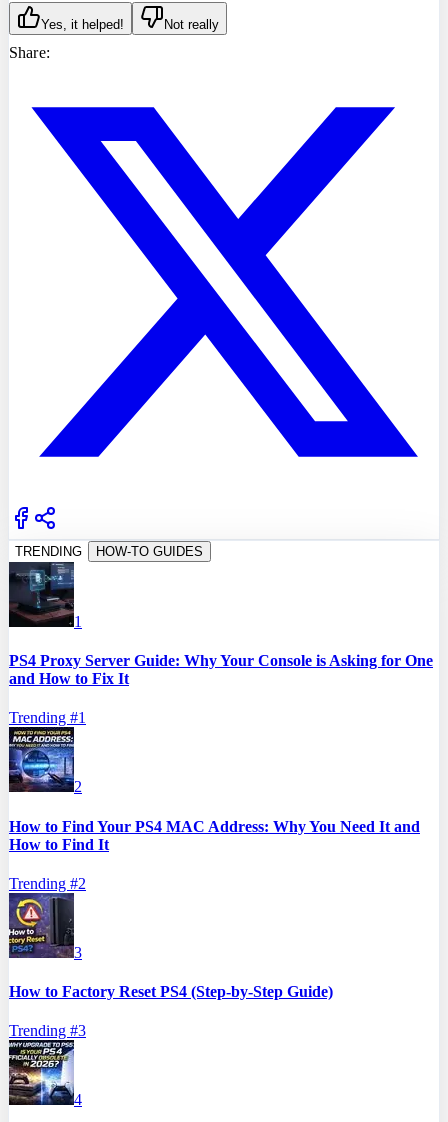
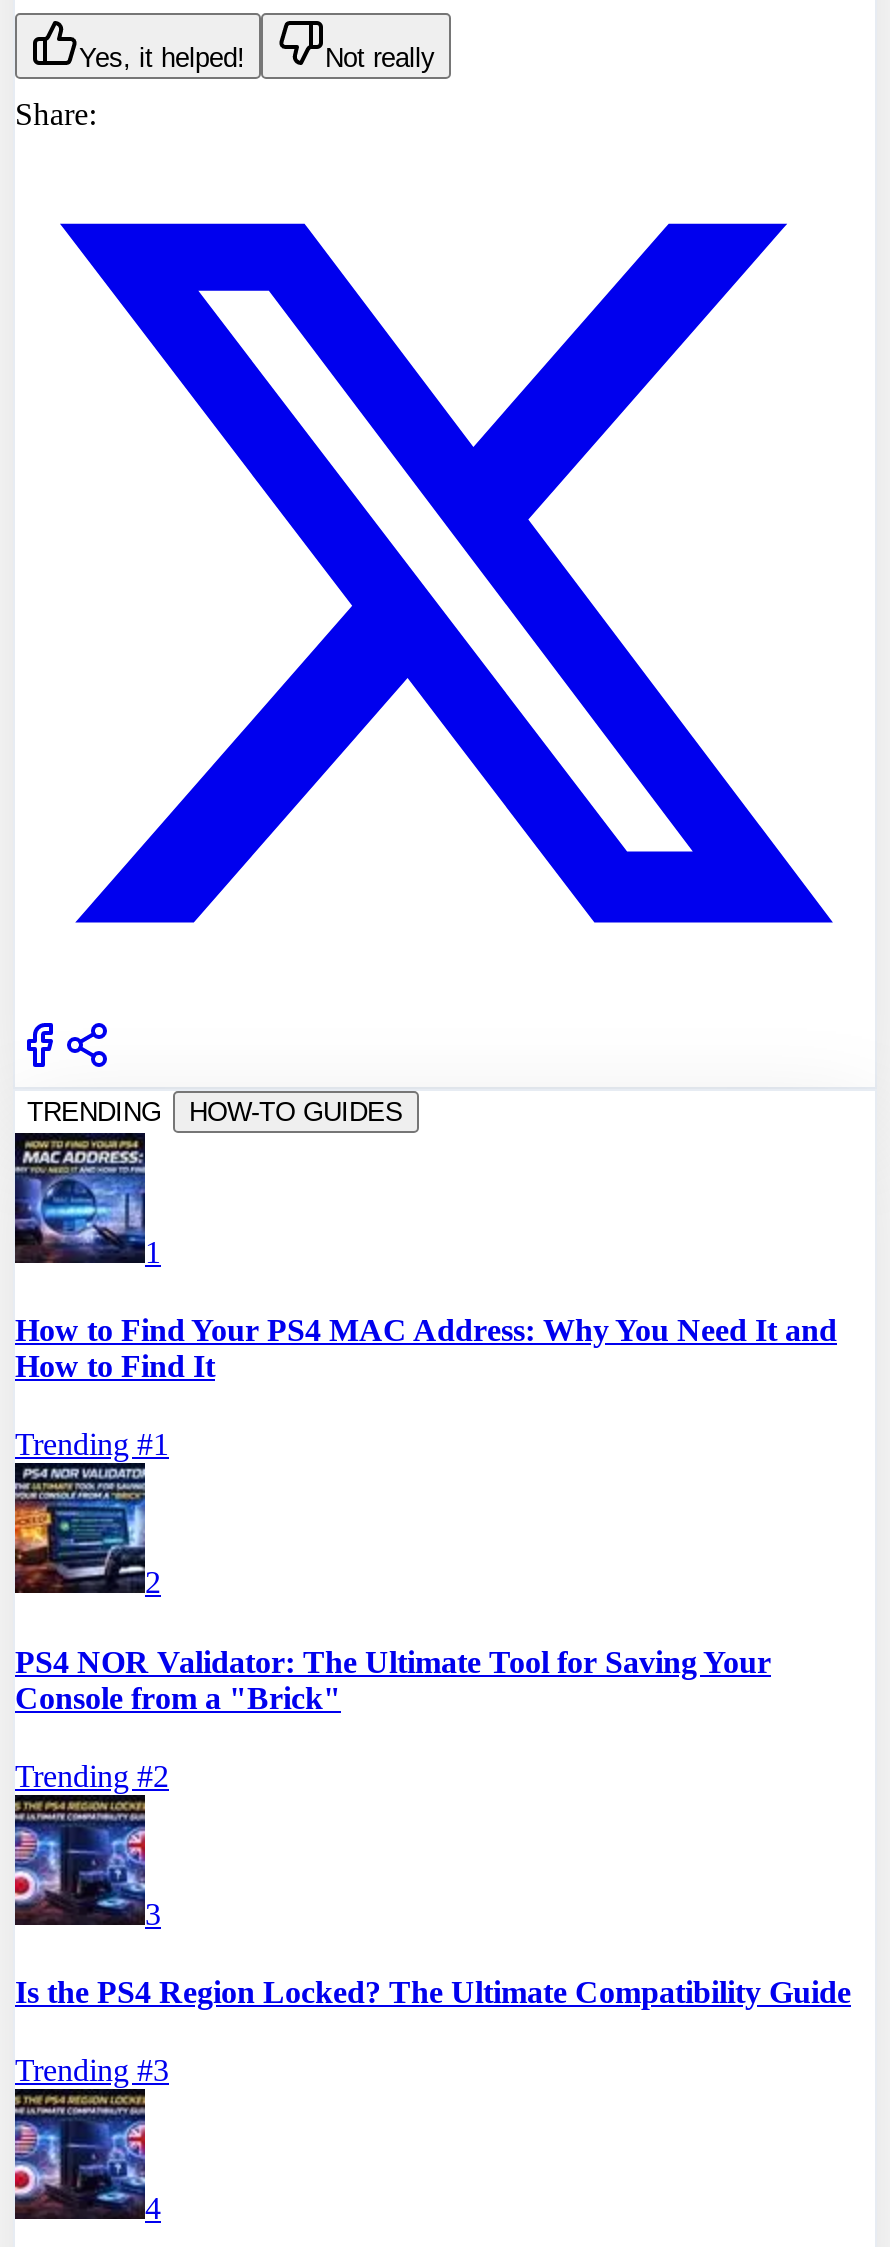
- [image]
+ [image]

- PS4 Proxy Server Guide: Why Your Console is Asking for One
- and How to Fix It

- [image]
+ [image]

+ PS4 NOR Validator: The Ultimate Tool for Saving Your
+ Console from a "Brick"

moved up: How to Find Your PS4 MAC Address: Why You Need It and | How to Find It

- [image]
- How to Factory Reset PS4 (Step-by-Step Guide)
+ [image]
+ Is the PS4 Region Locked? The Ultimate Compatibility Guide

- [image]
+ [image]
